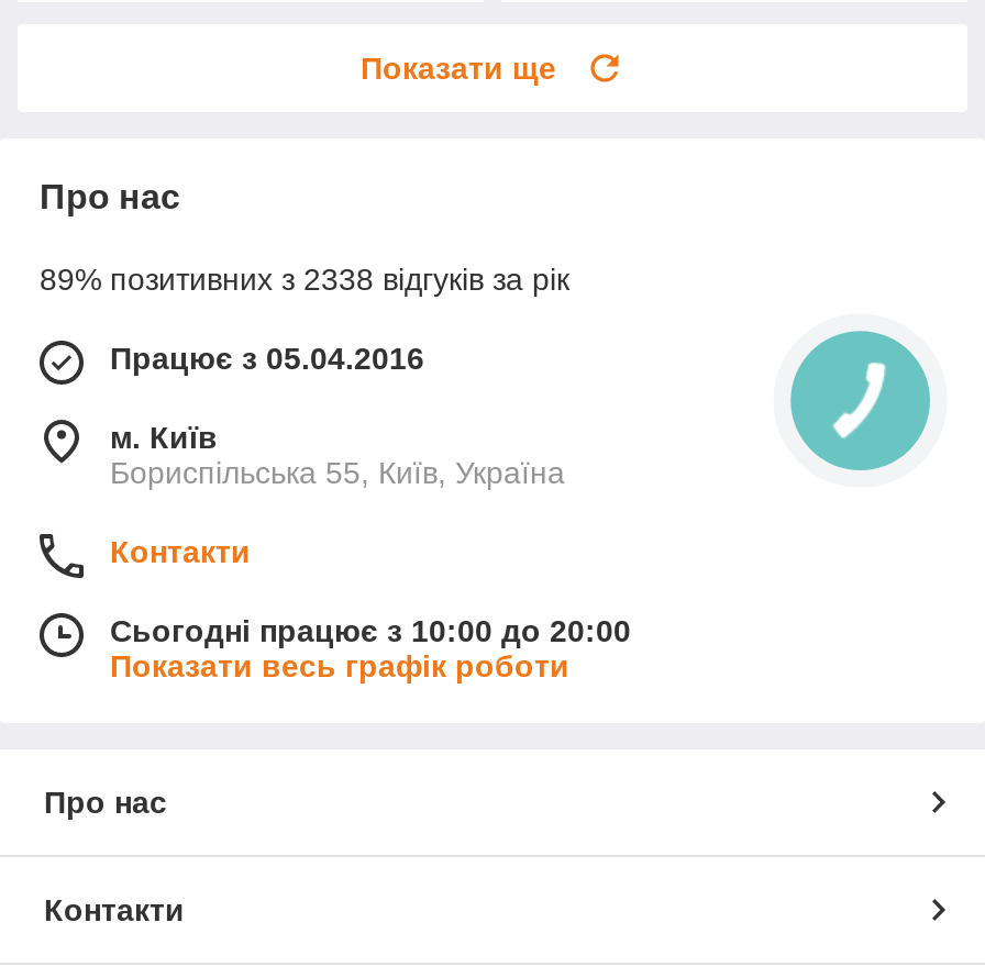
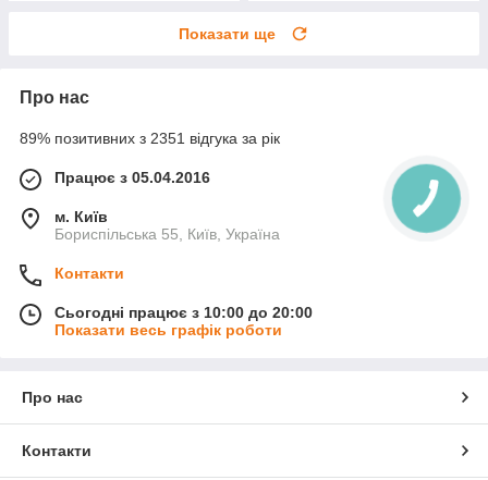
- 89% позитивних з 2338 відгуків за рік
+ 89% позитивних з 2351 відгука за рік
